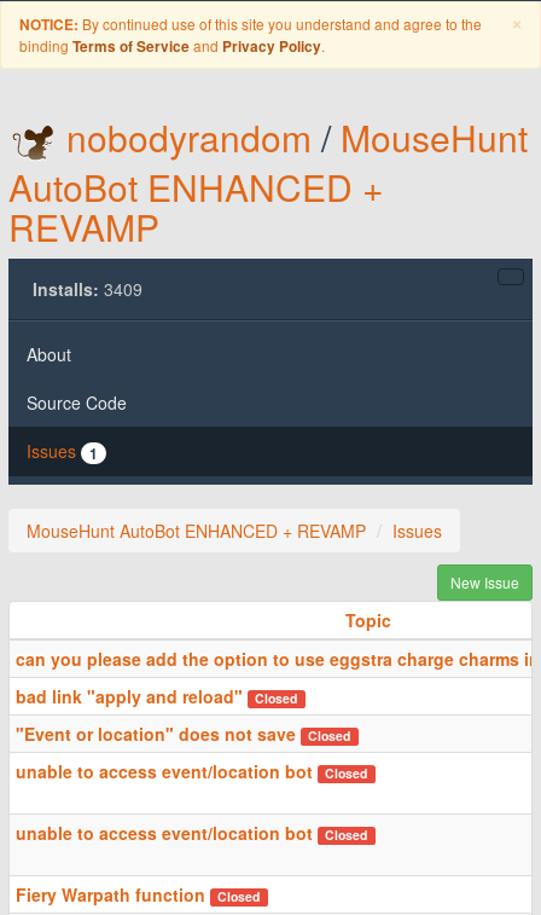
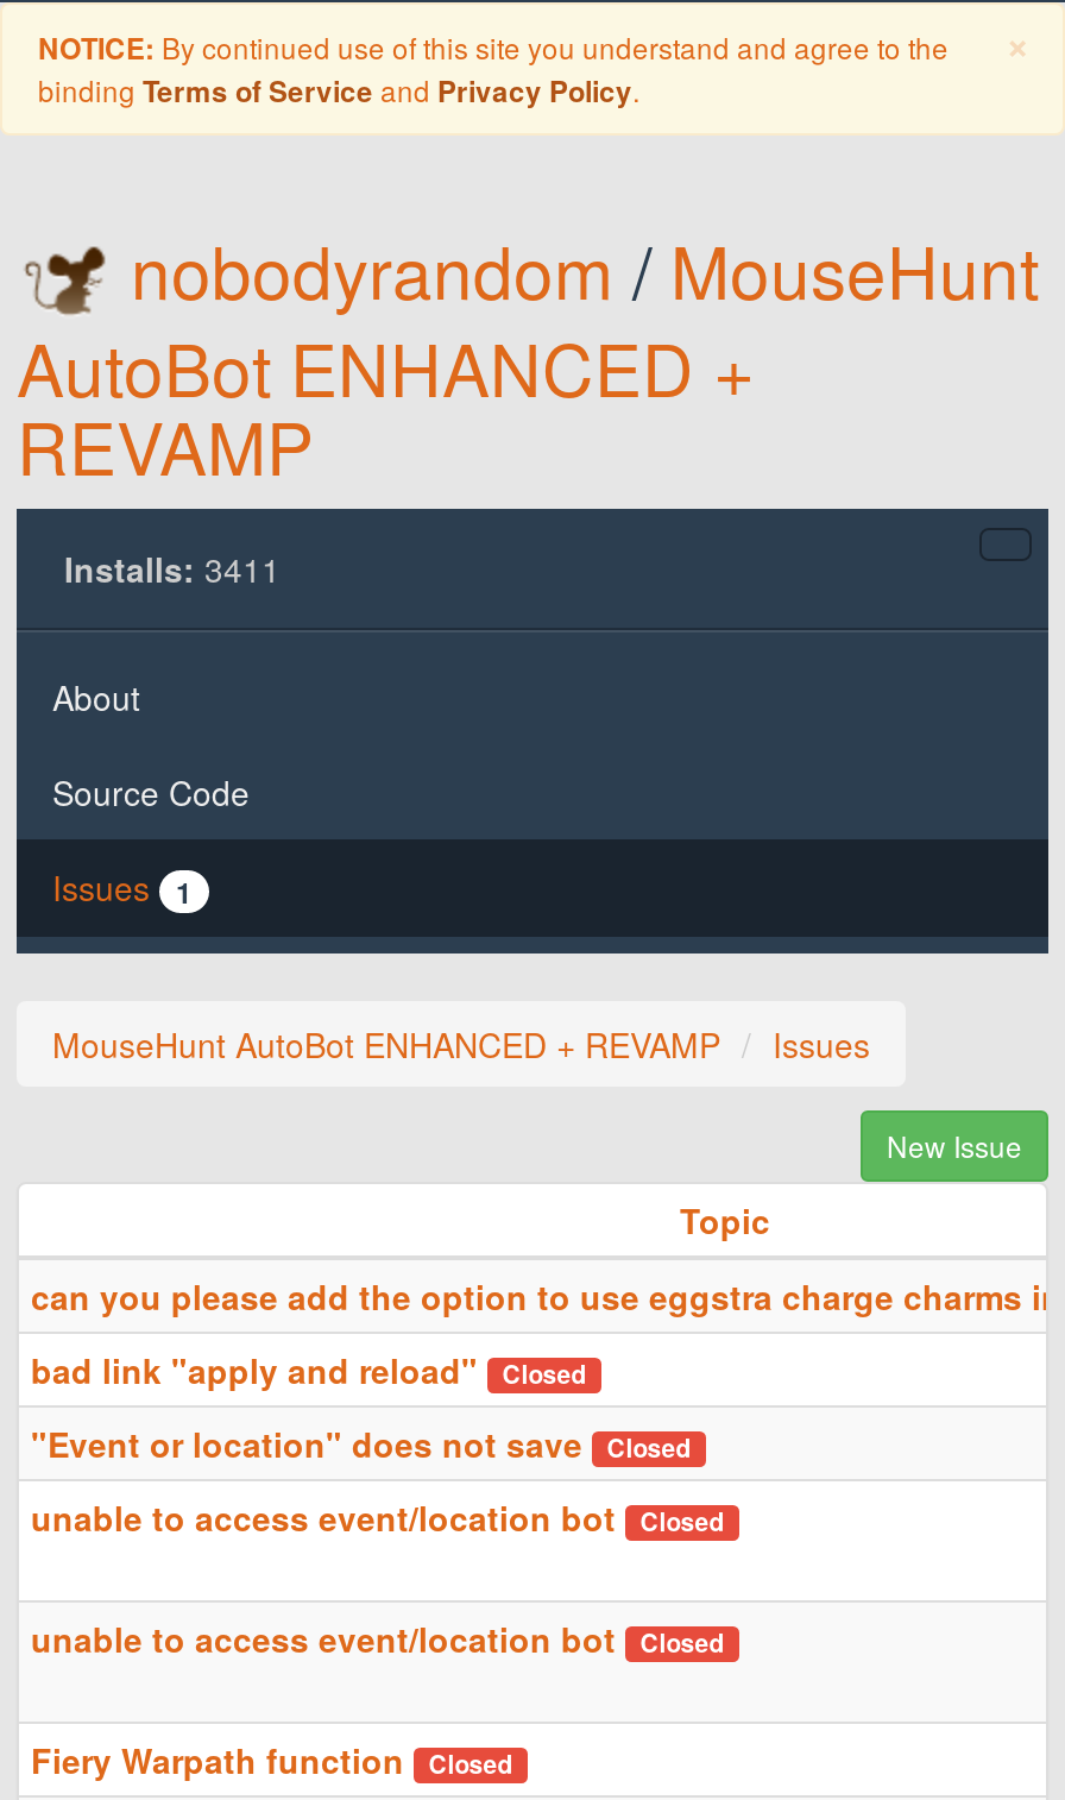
- Installs: 3409
+ Installs: 3411
